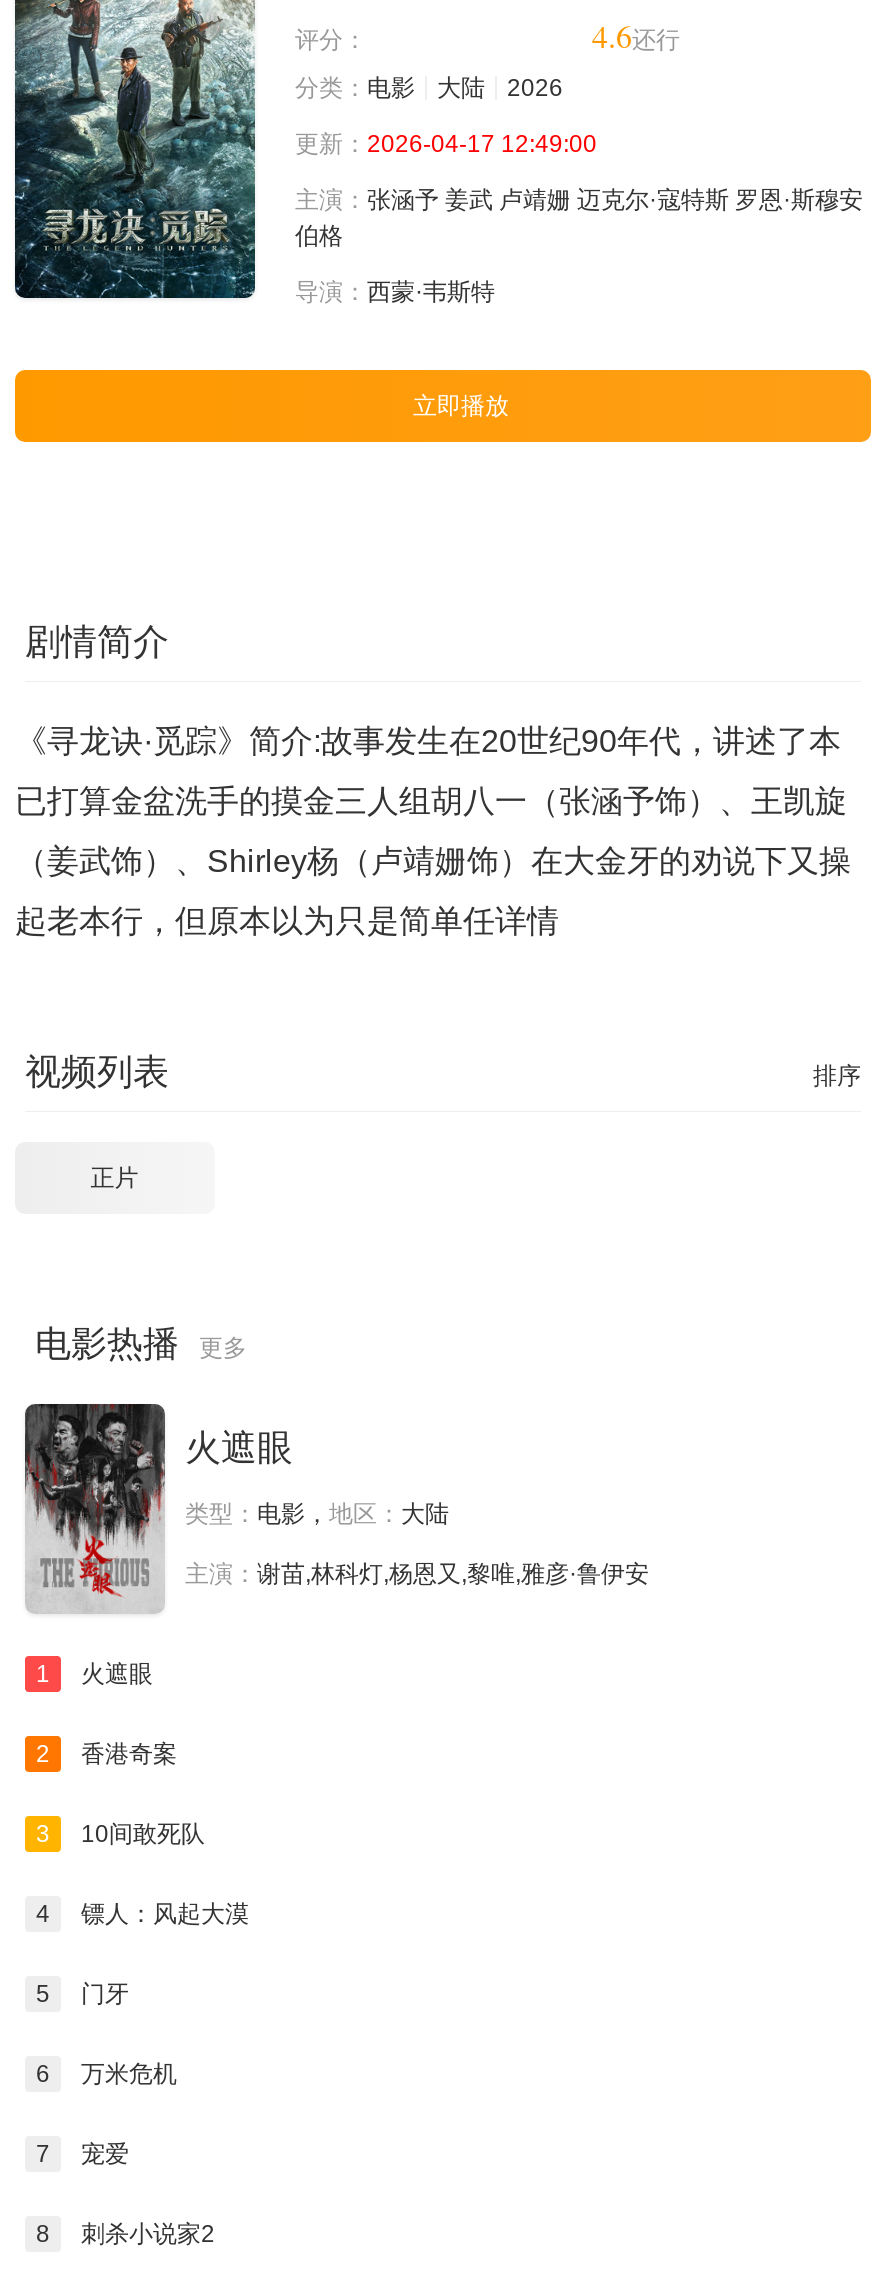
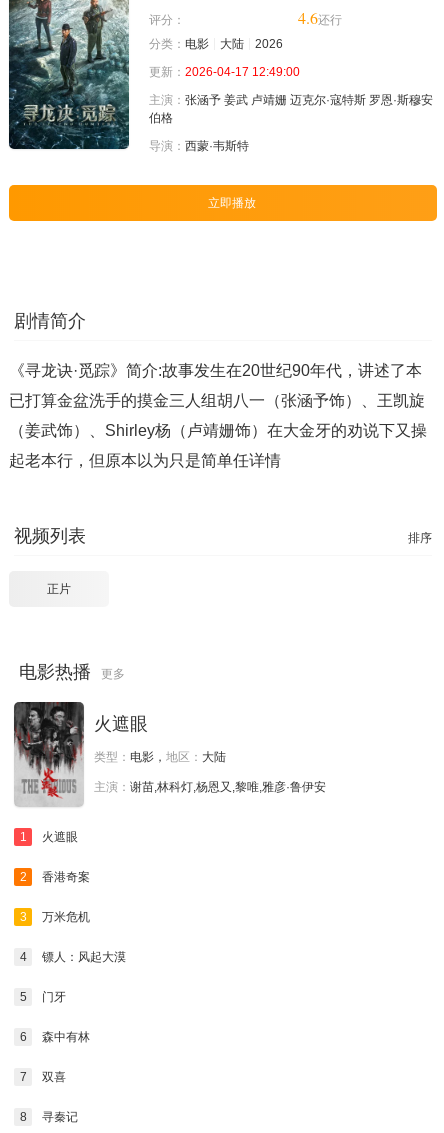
- 10间敢死队

moved up: 万米危机

+ 森中有林

- 宠爱
+ 双喜

- 刺杀小说家2
+ 寻秦记
